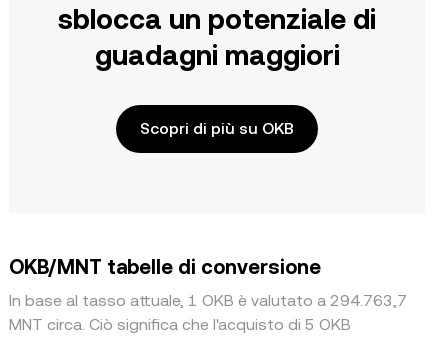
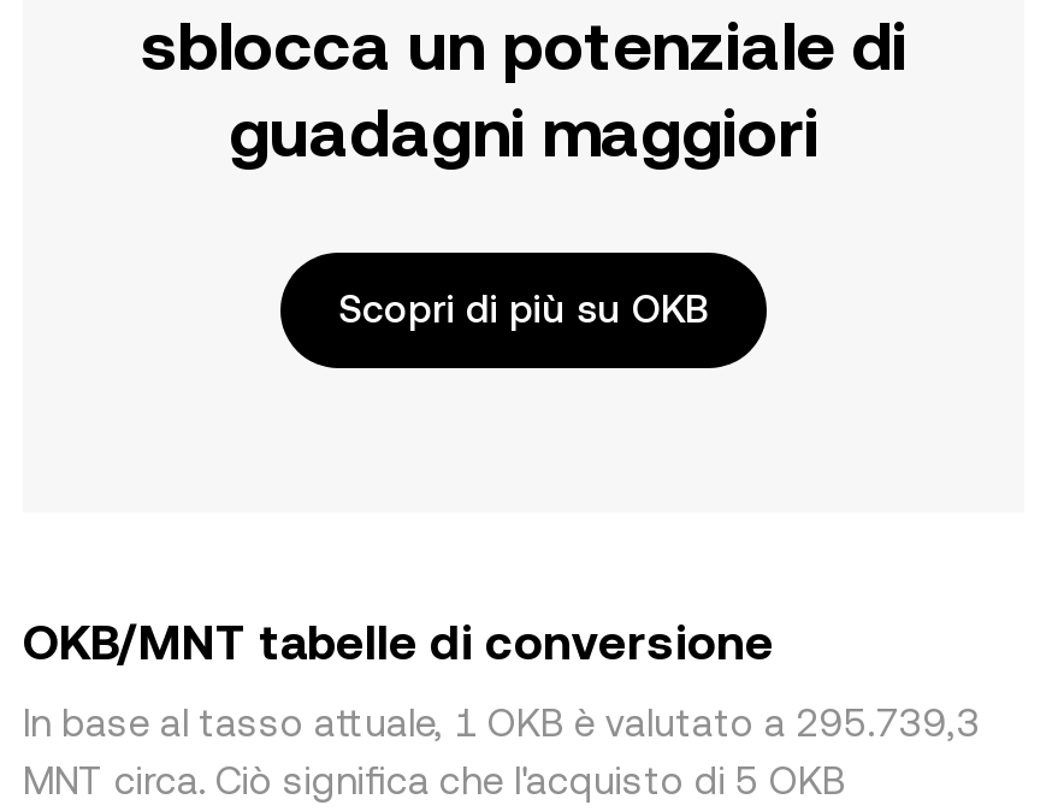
- In base al tasso attuale, 1 OKB è valutato a 294.763,7
+ In base al tasso attuale, 1 OKB è valutato a 295.739,3
